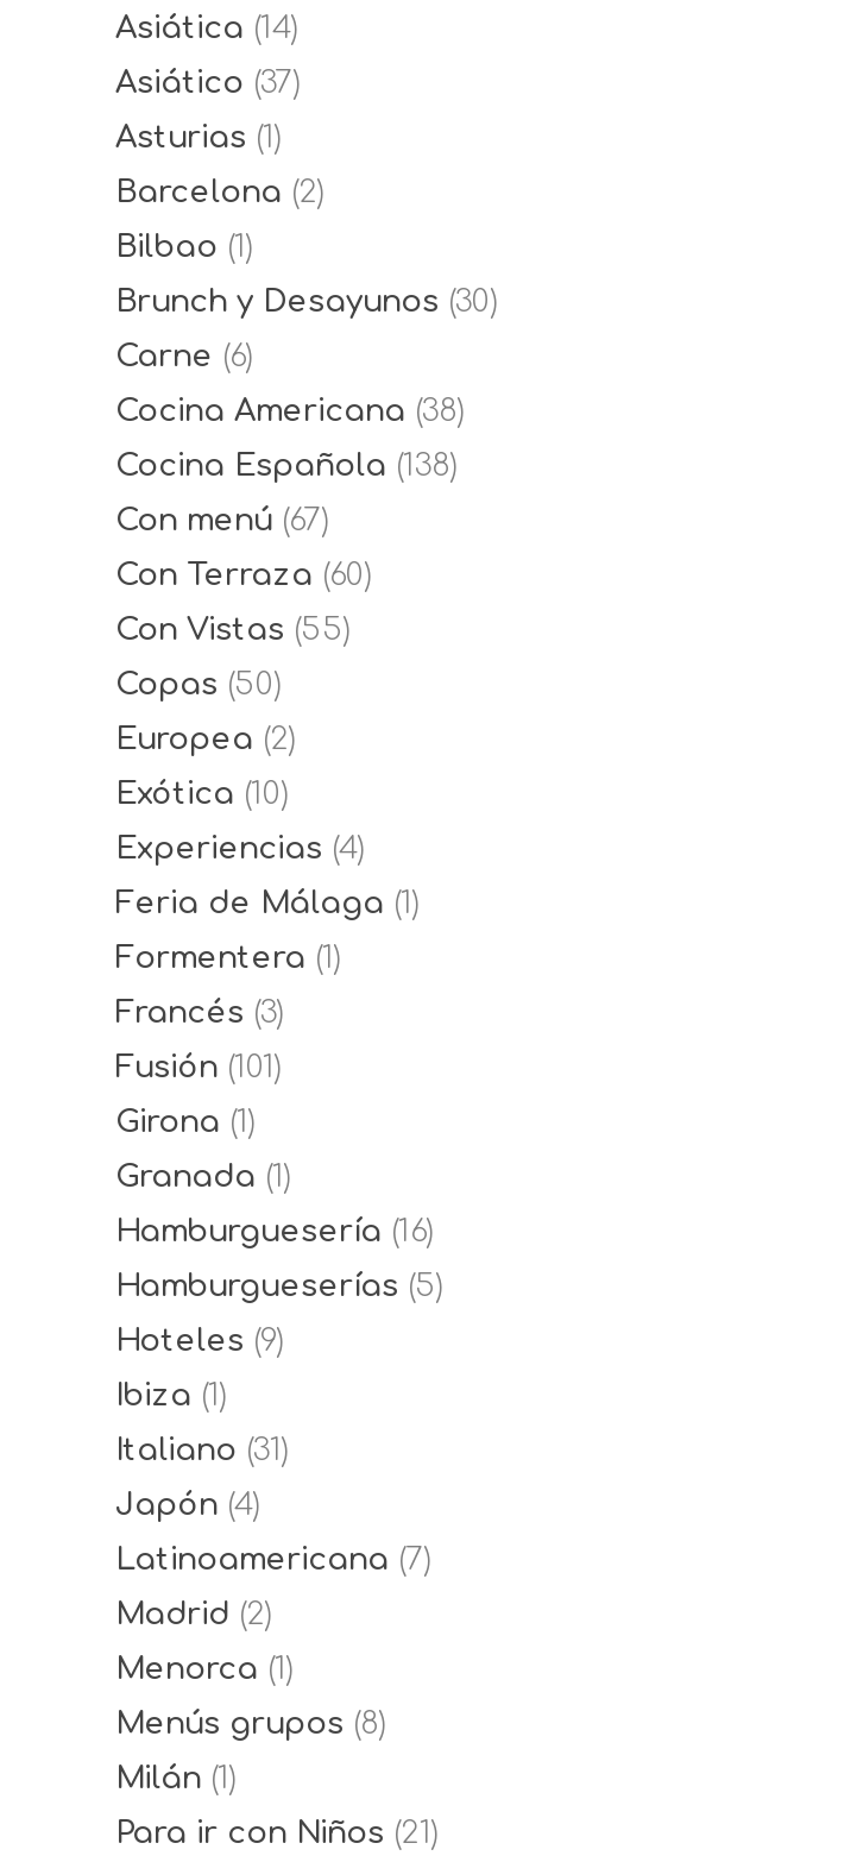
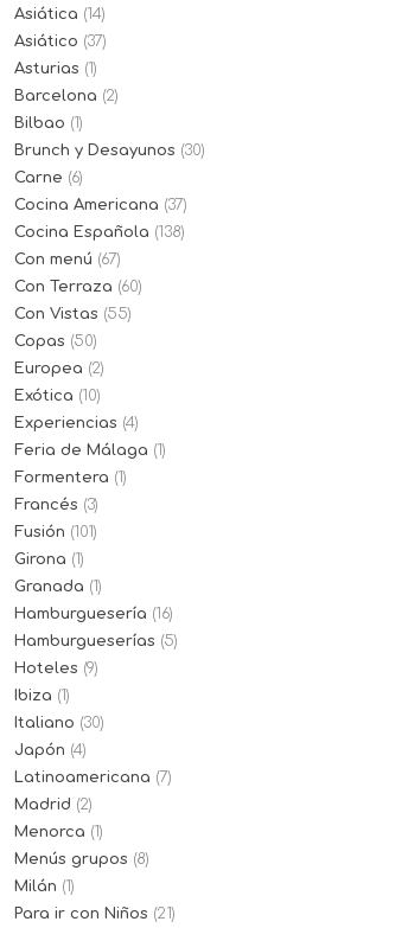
- Cocina Americana (38)
+ Cocina Americana (37)

- Italiano (31)
+ Italiano (30)
